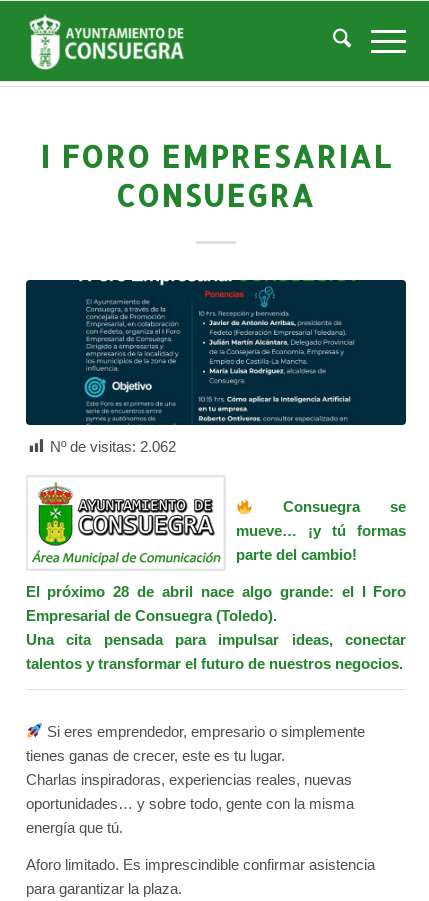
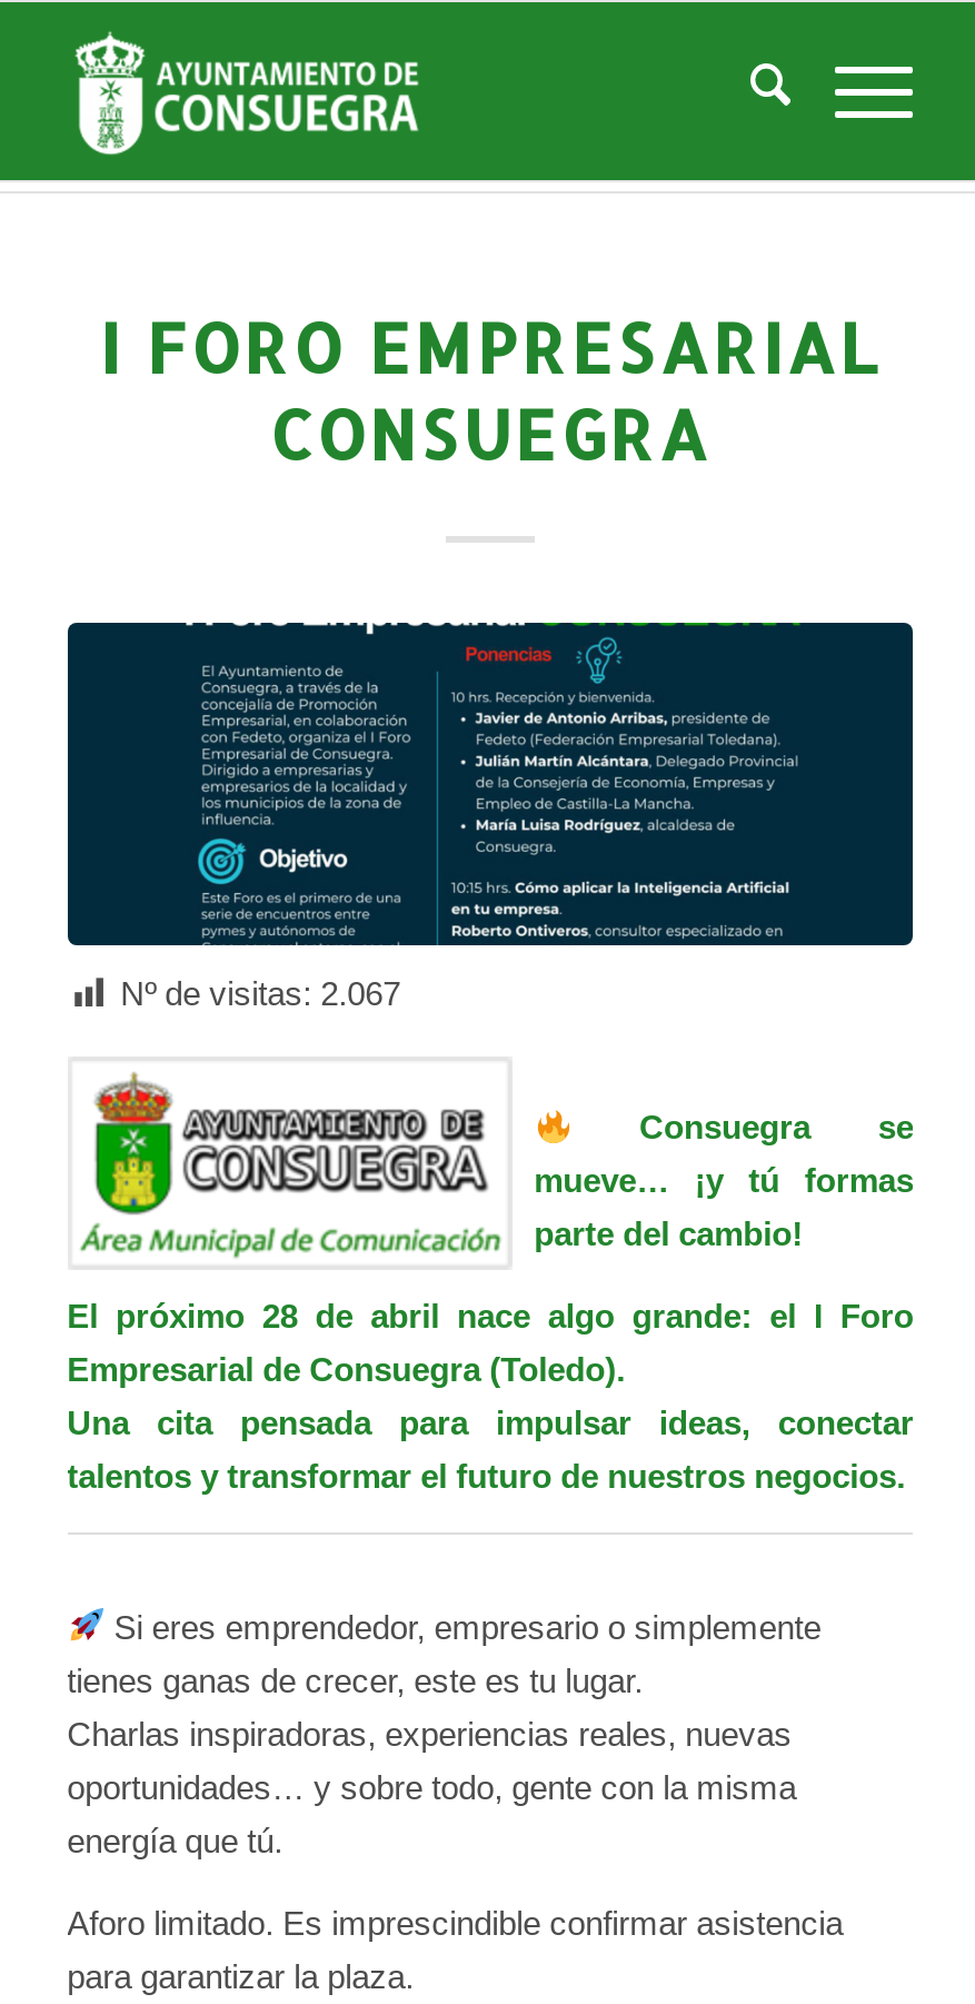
- Nº de visitas: 2.062
+ Nº de visitas: 2.067
